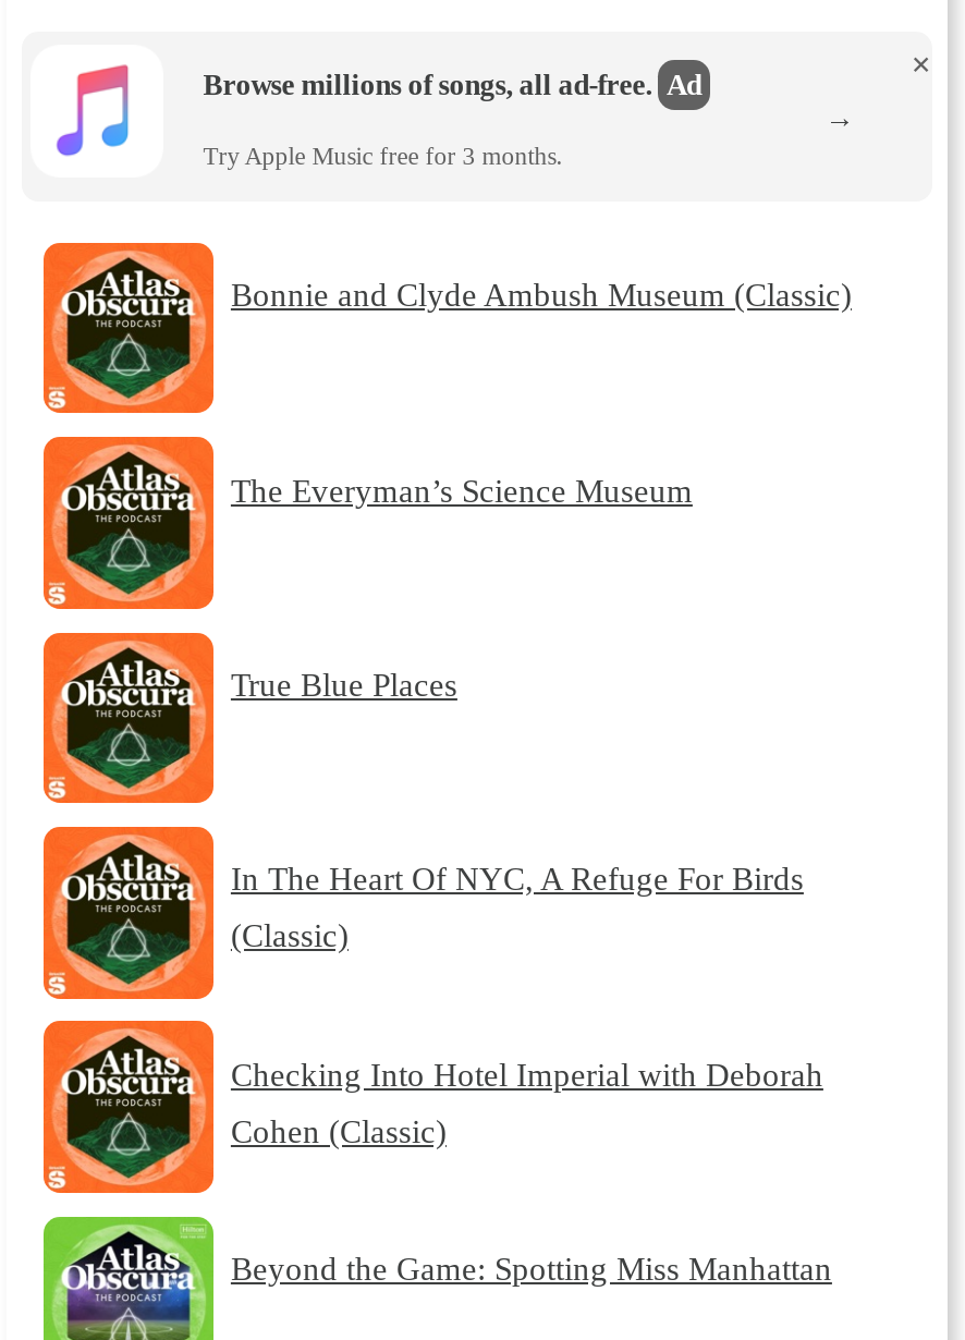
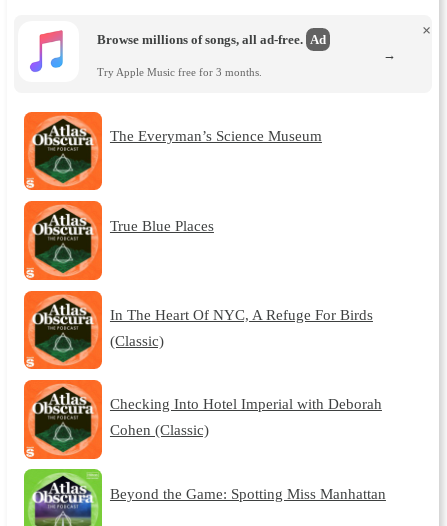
- Bonnie and Clyde Ambush Museum (Classic)
